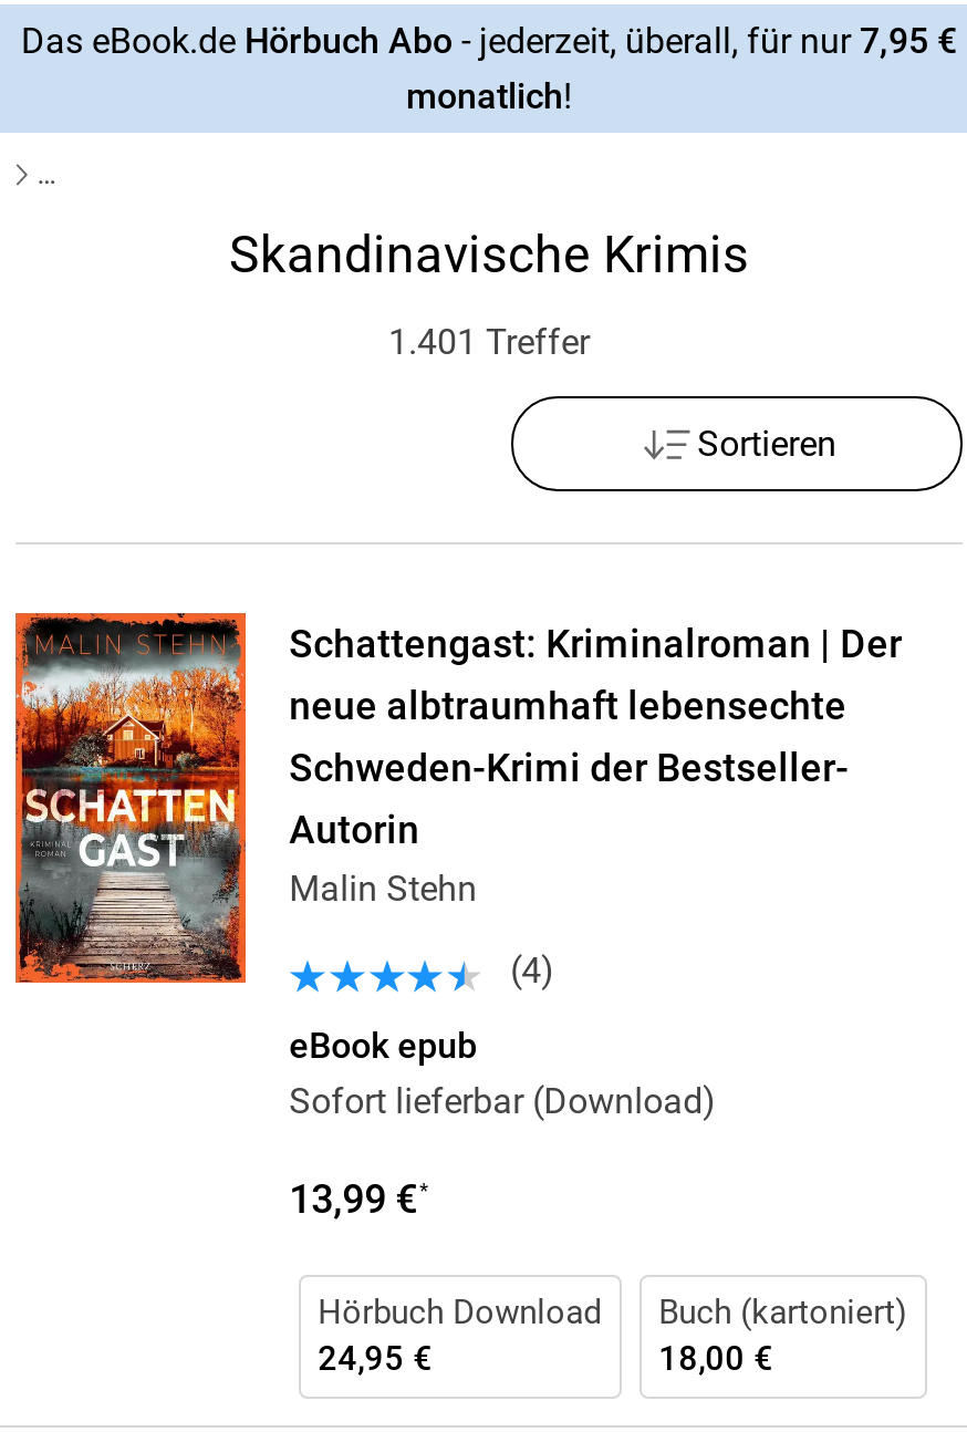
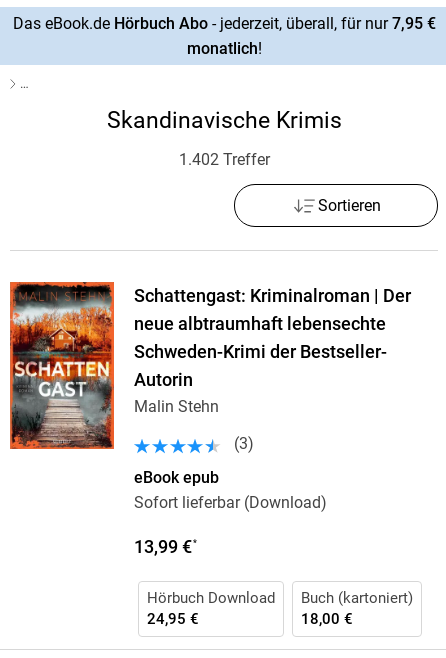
- 1.401 Treffer
+ 1.402 Treffer

- (4)
+ (3)
